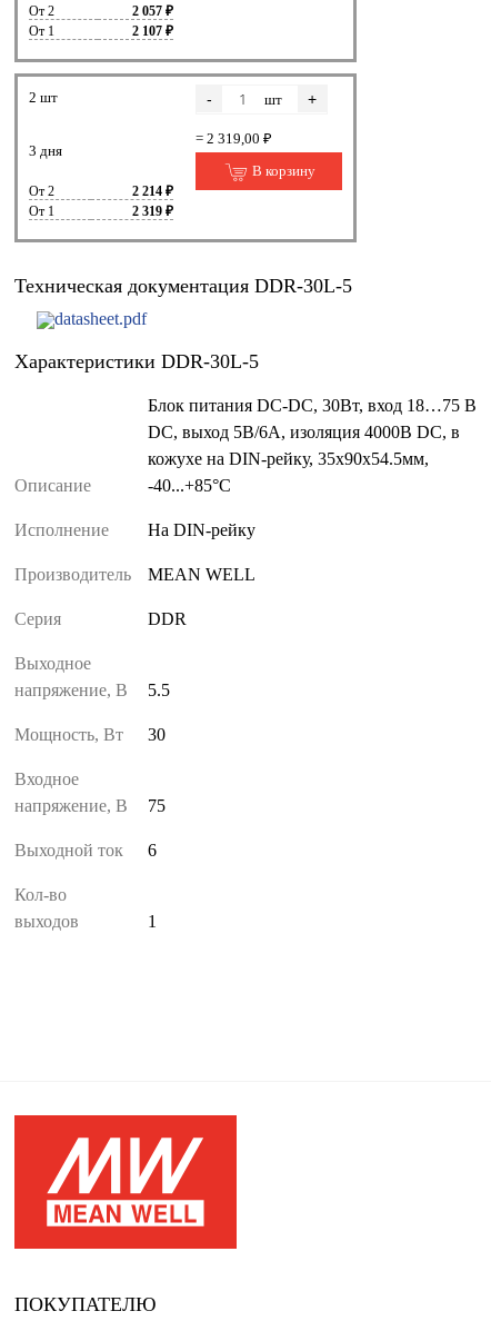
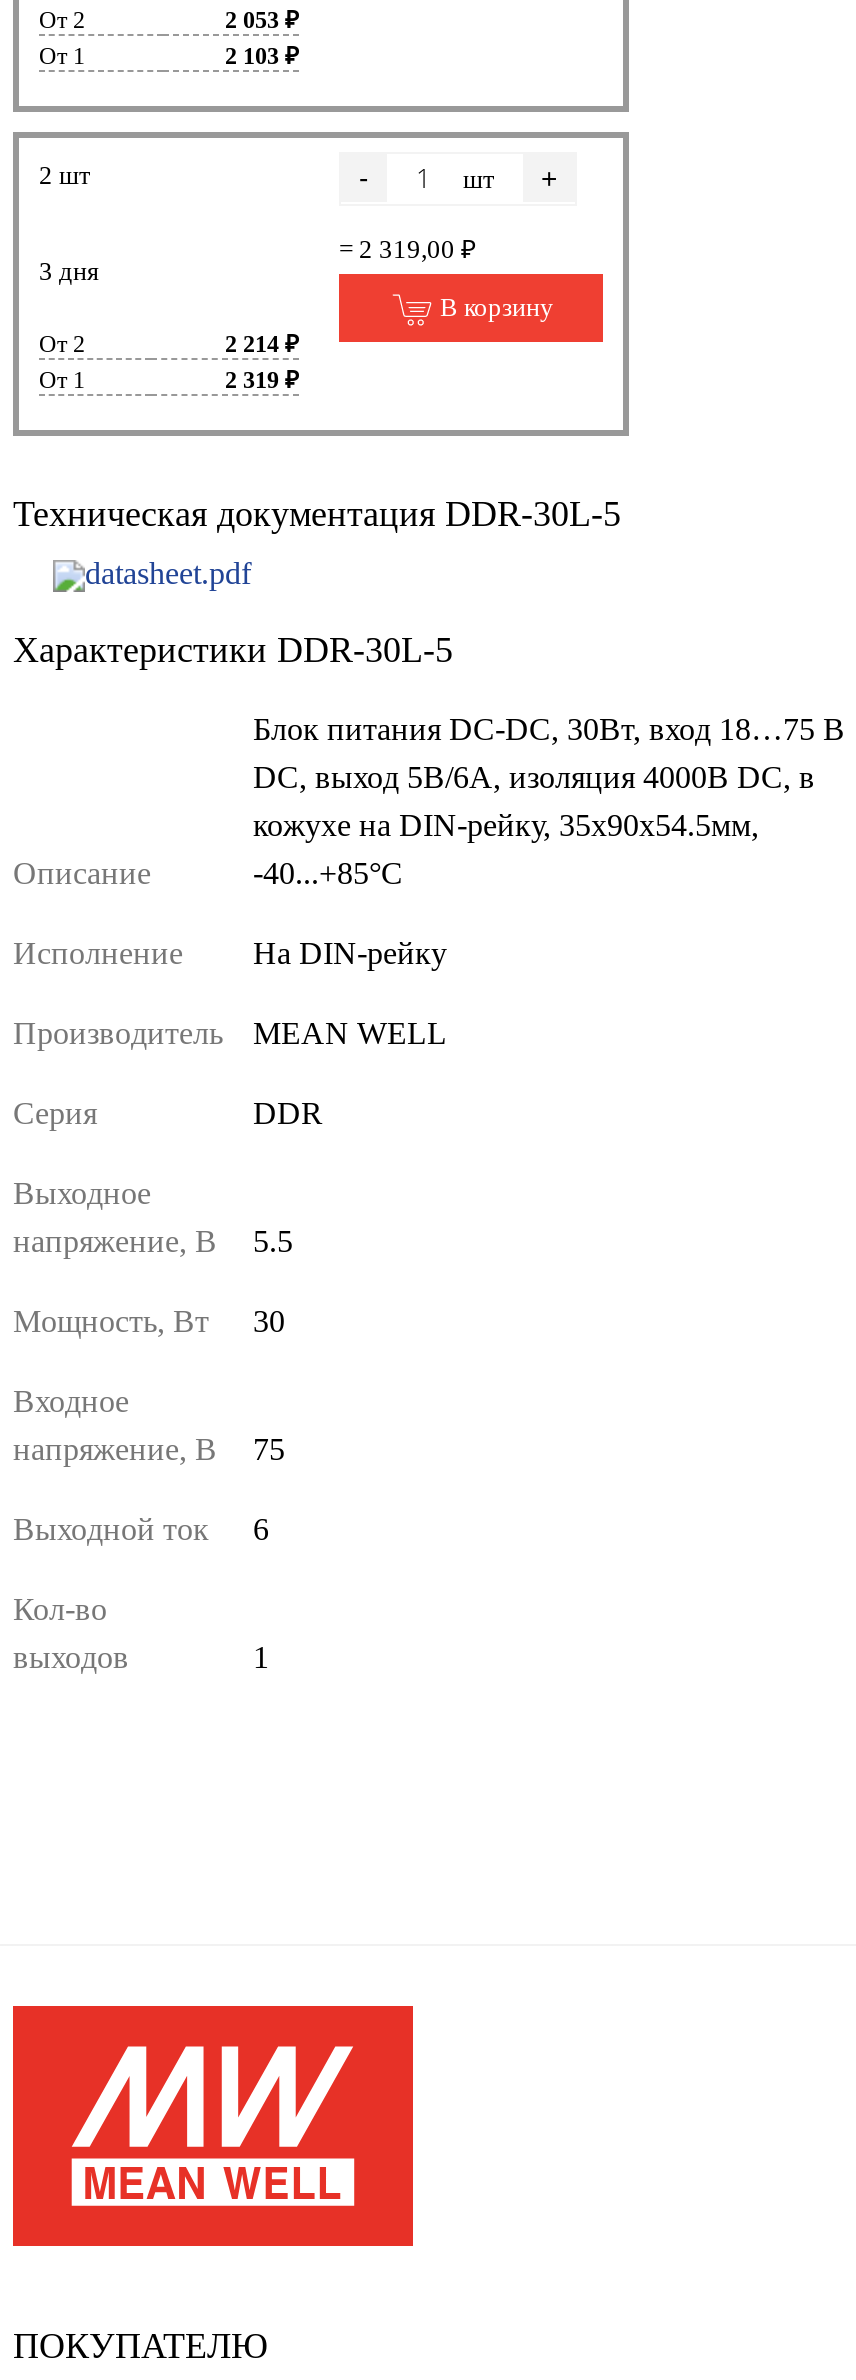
- 2 057 ₽
+ 2 053 ₽

- 2 107 ₽
+ 2 103 ₽
